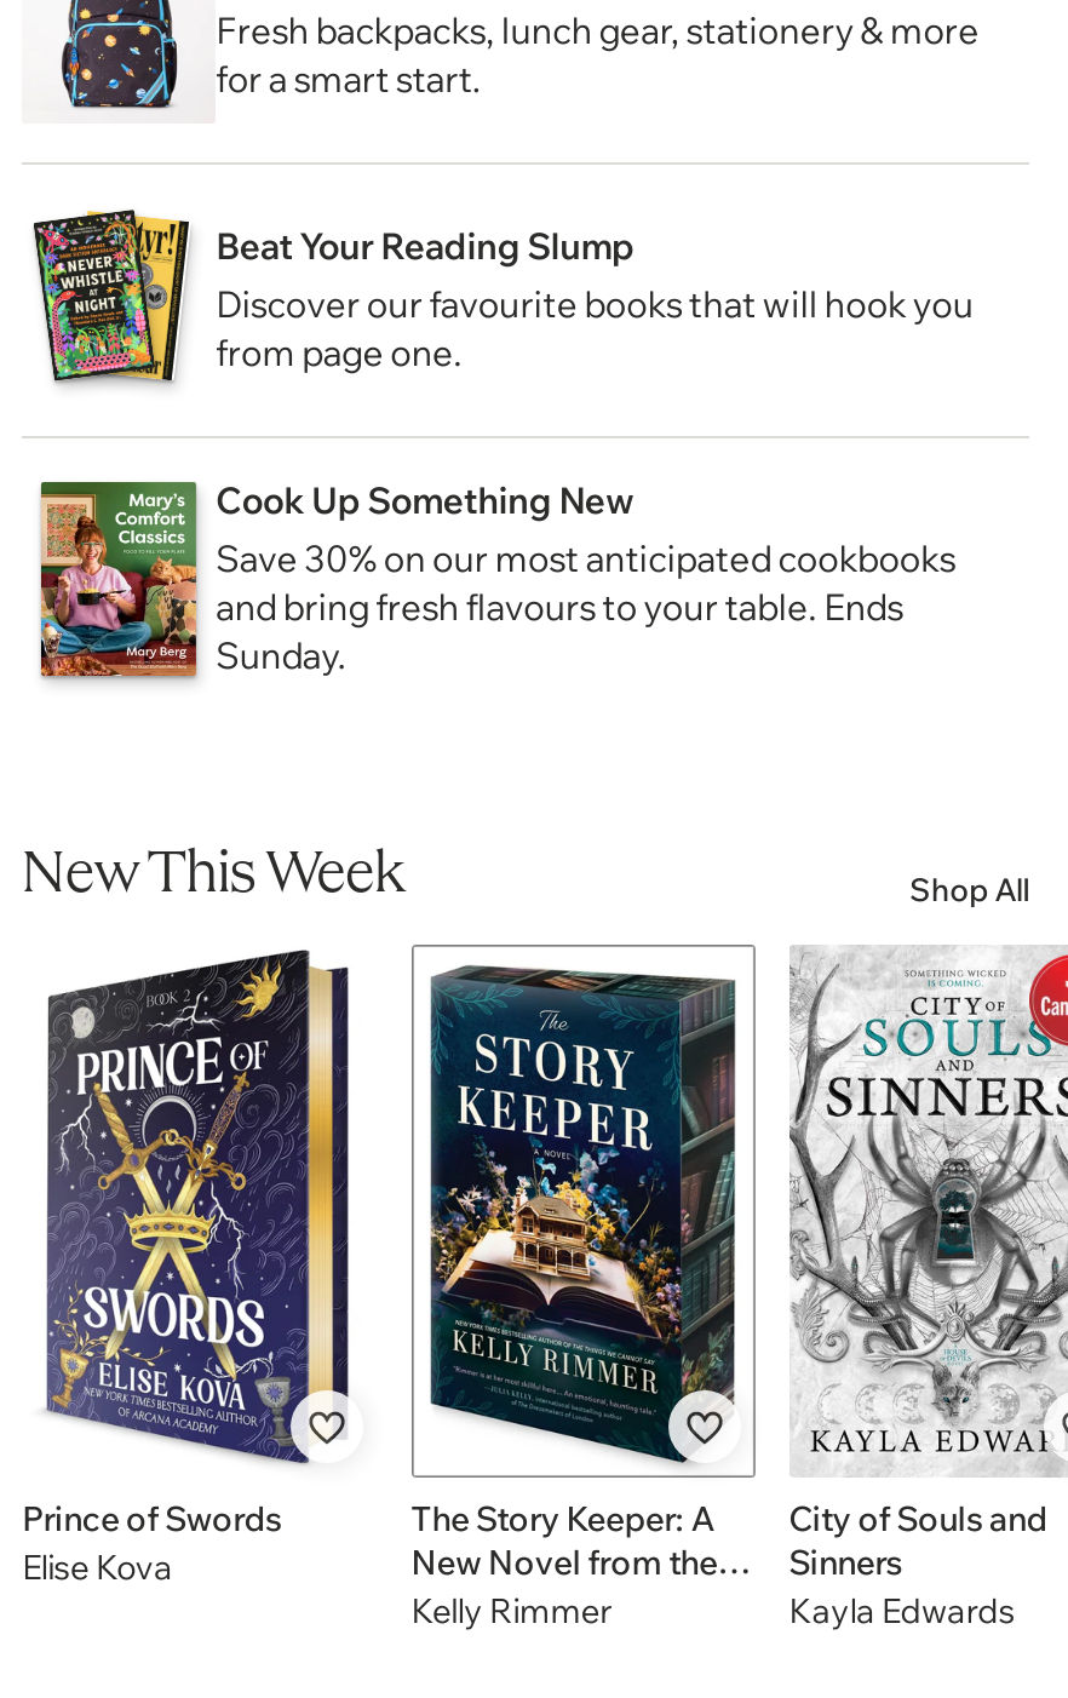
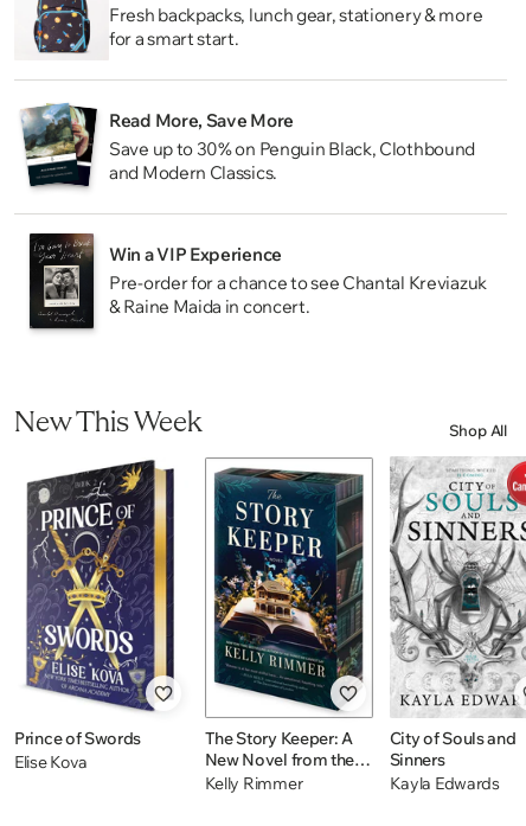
- [image]
- Beat Your Reading Slump
- Discover our favourite books that will hook you
- from page one.
+ [image]
+ Read More, Save More
+ Save up to 30% on Penguin Black, Clothbound
+ and Modern Classics.

- [image]
- Cook Up Something New
- Save 30% on our most anticipated cookbooks
- and bring fresh flavours to your table. Ends
- Sunday.
+ [image]
+ Win a VIP Experience
+ Pre-order for a chance to see Chantal Kreviazuk
+ & Raine Maida in concert.
